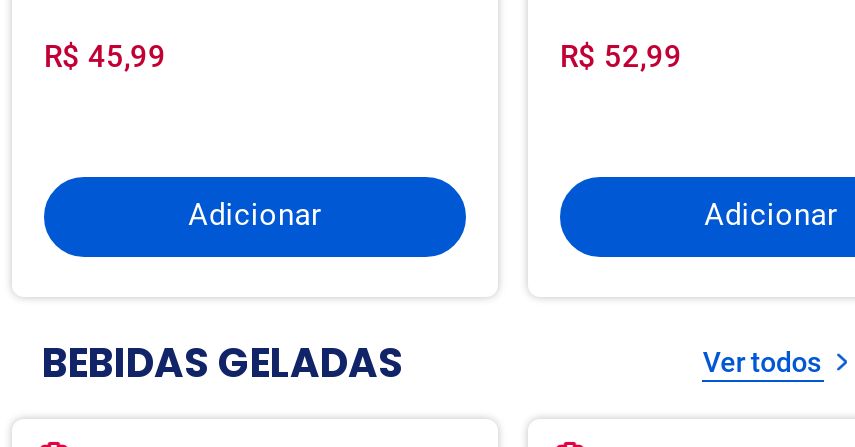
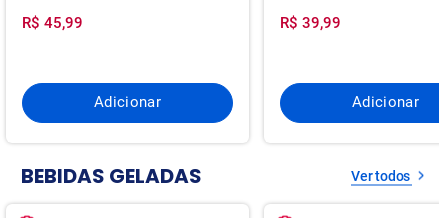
- R$ 52,99
+ R$ 39,99
